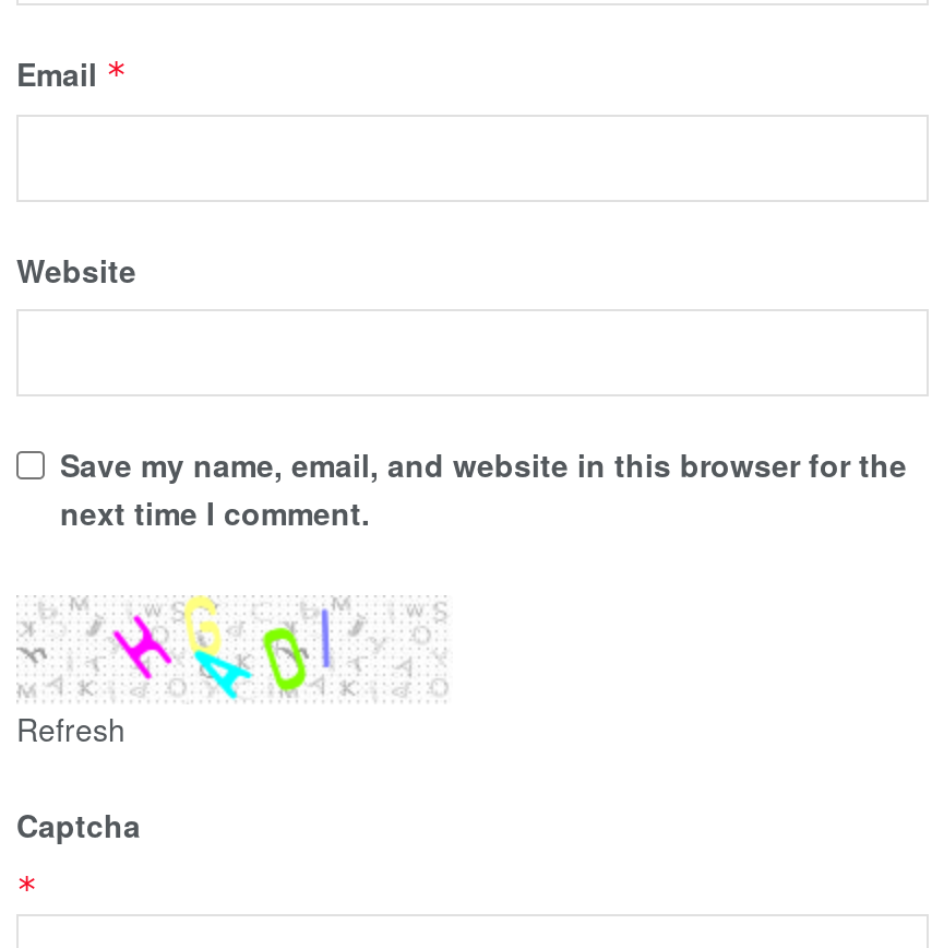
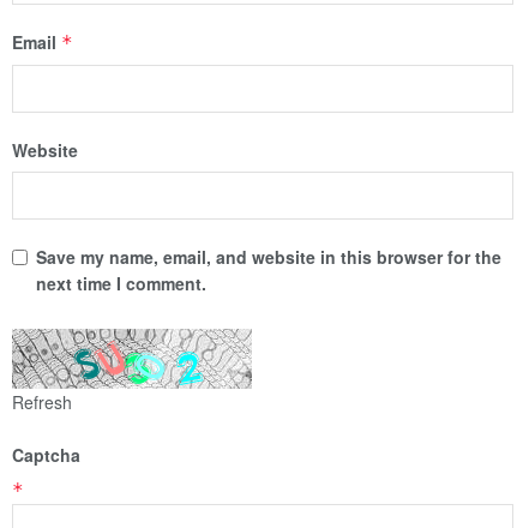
- [image]
+ [image]
